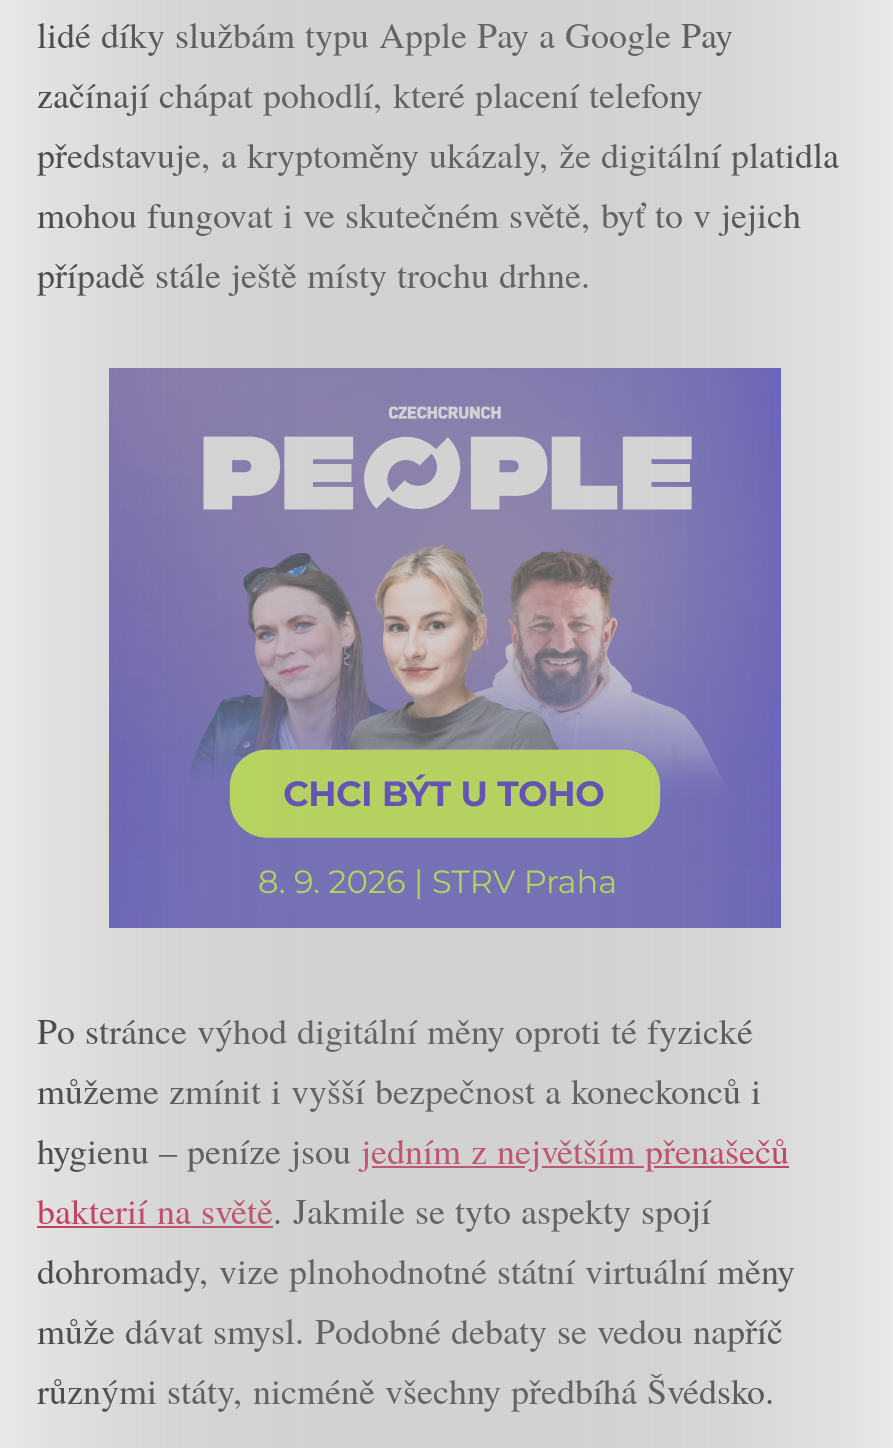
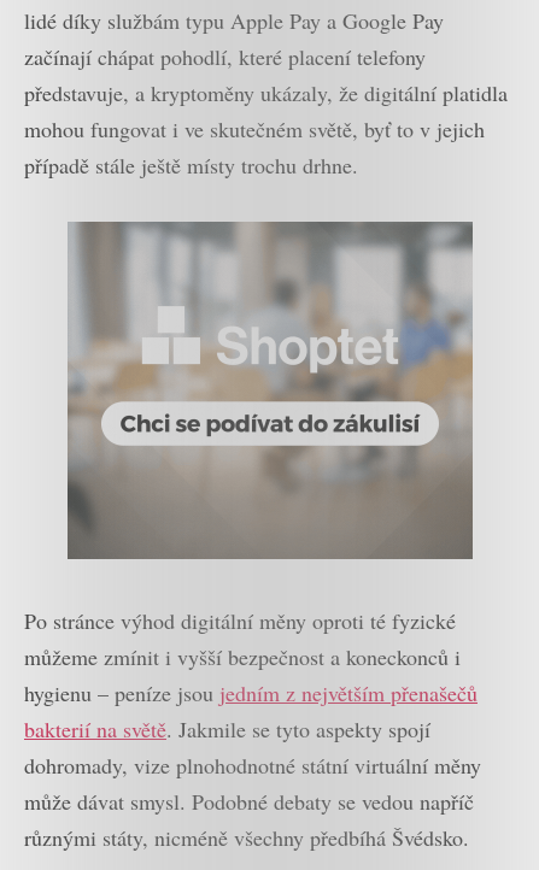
- [image]
+ [image]
